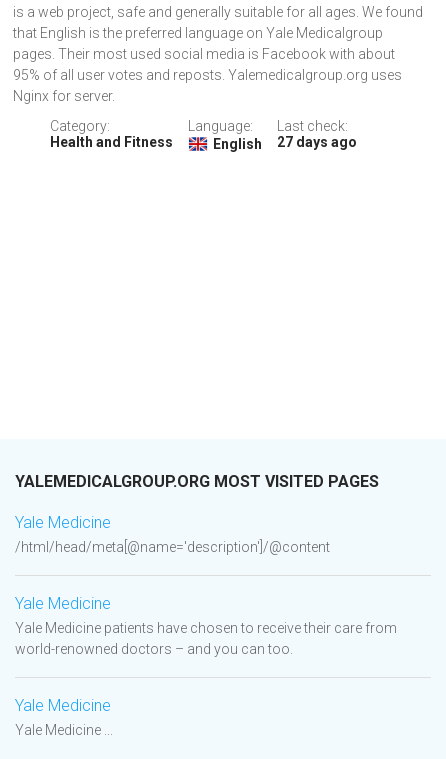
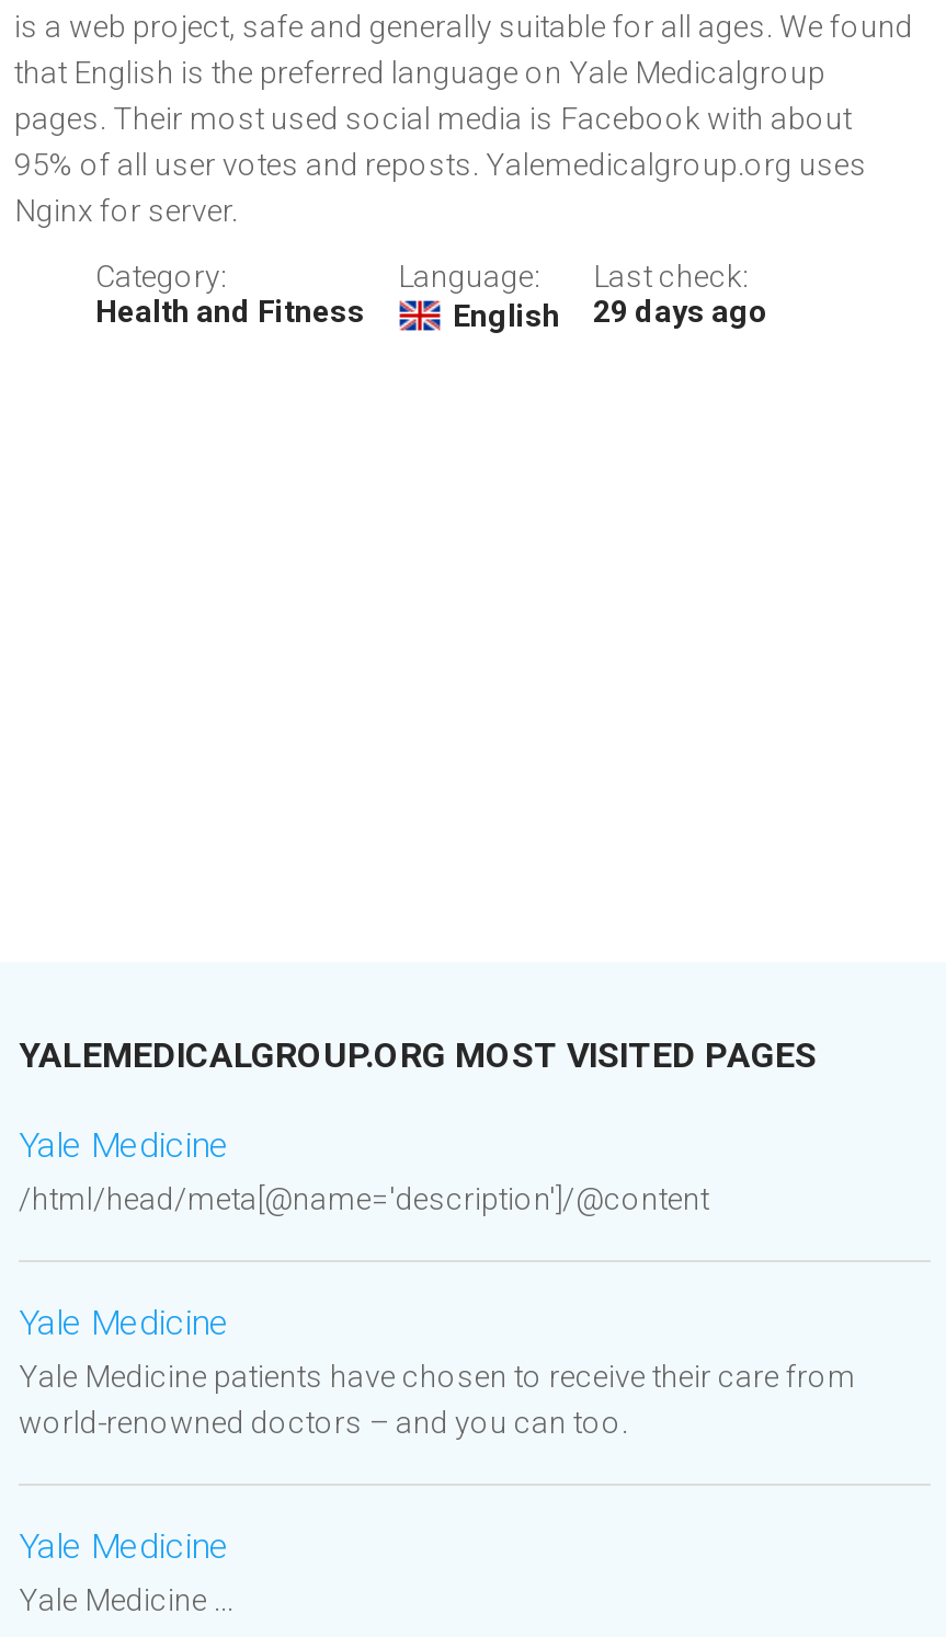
- English 27 days ago
+ English 29 days ago
